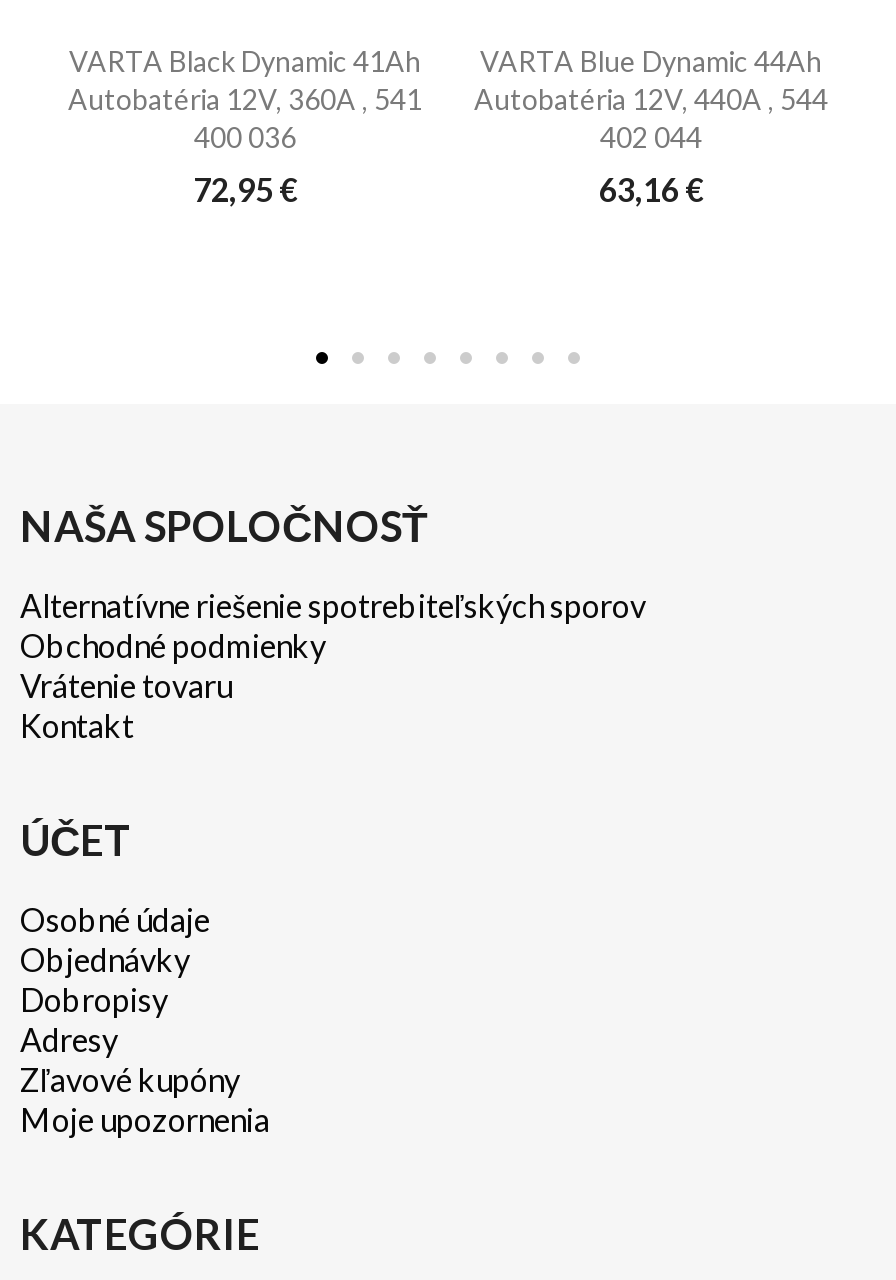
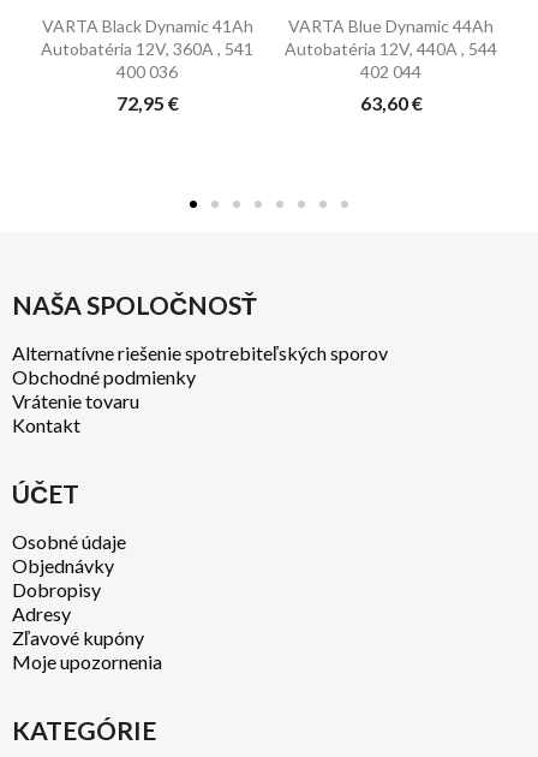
- 63,16 €
+ 63,60 €
